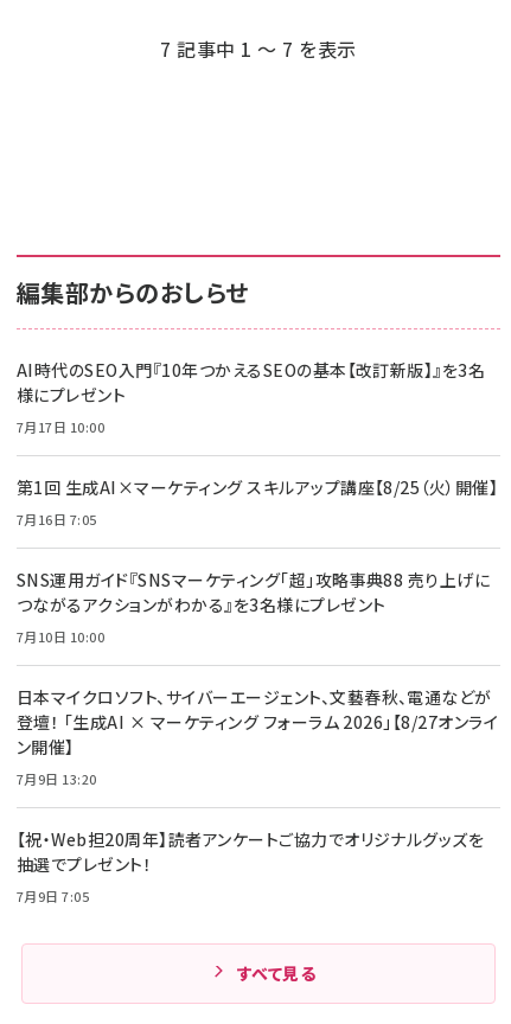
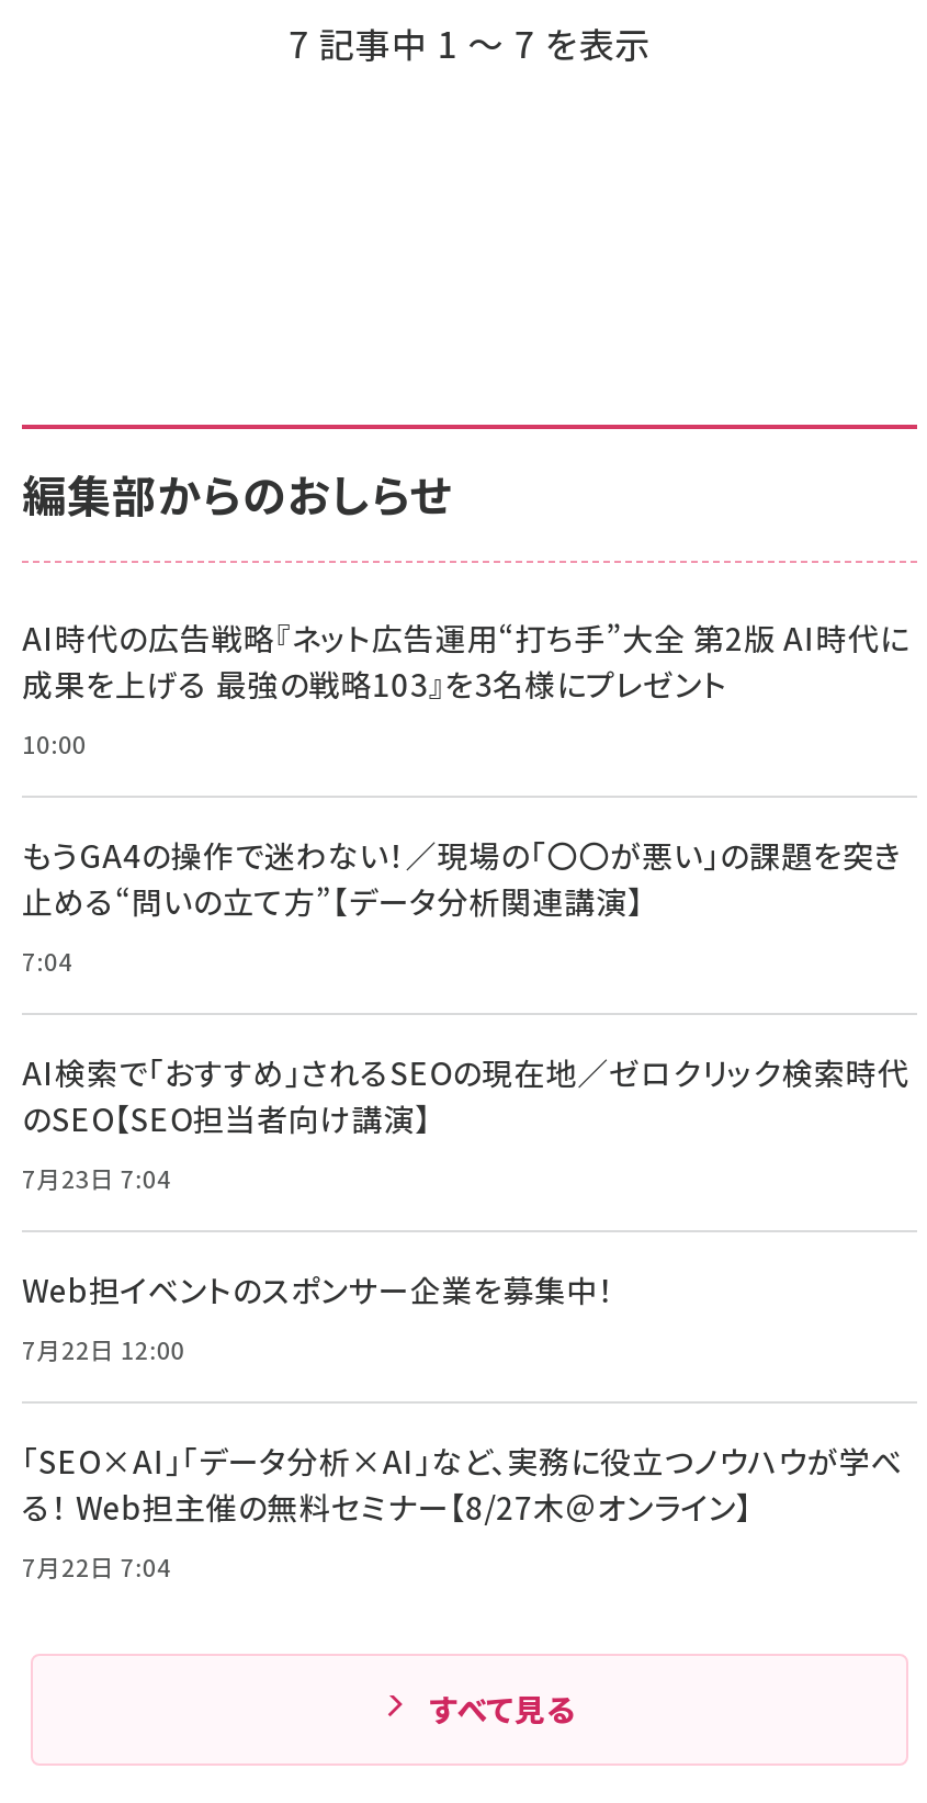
- AI時代のSEO入門『10年つかえるSEOの基本【改訂新版】』を3名
- 様にプレゼント
- 7月17日 10:00
+ AI時代の広告戦略『ネット広告運用“打ち手”大全 第2版 AI時代に
+ 成果を上げる 最強の戦略103』を3名様にプレゼント
+ 10:00

- 第1回 生成AI×マーケティング スキルアップ講座【8/25（火）開催】
- 7月16日 7:05
+ もうGA4の操作で迷わない！／現場の「〇〇が悪い」の課題を突き
+ 止める“問いの立て方”【データ分析関連講演】
+ 7:04

- SNS運用ガイド『SNSマーケティング「超」攻略事典88 売り上げに
- つながるアクションがわかる』を3名様にプレゼント
- 7月10日 10:00
+ AI検索で「おすすめ」されるSEOの現在地／ゼロクリック検索時代
+ のSEO【SEO担当者向け講演】
+ 7月23日 7:04

- 日本マイクロソフト、サイバーエージェント、文藝春秋、電通などが
- 登壇！ 「生成AI × マーケティング フォーラム 2026」【8/27オンライ
- ン開催】
- 7月9日 13:20
+ Web担イベントのスポンサー企業を募集中！
+ 7月22日 12:00

- 【祝・Web担20周年】読者アンケートご協力でオリジナルグッズを
- 抽選でプレゼント！
- 7月9日 7:05
+ 「SEO×AI」「データ分析×AI」など、実務に役立つノウハウが学べ
+ る！ Web担主催の無料セミナー【8/27木＠オンライン】
+ 7月22日 7:04
